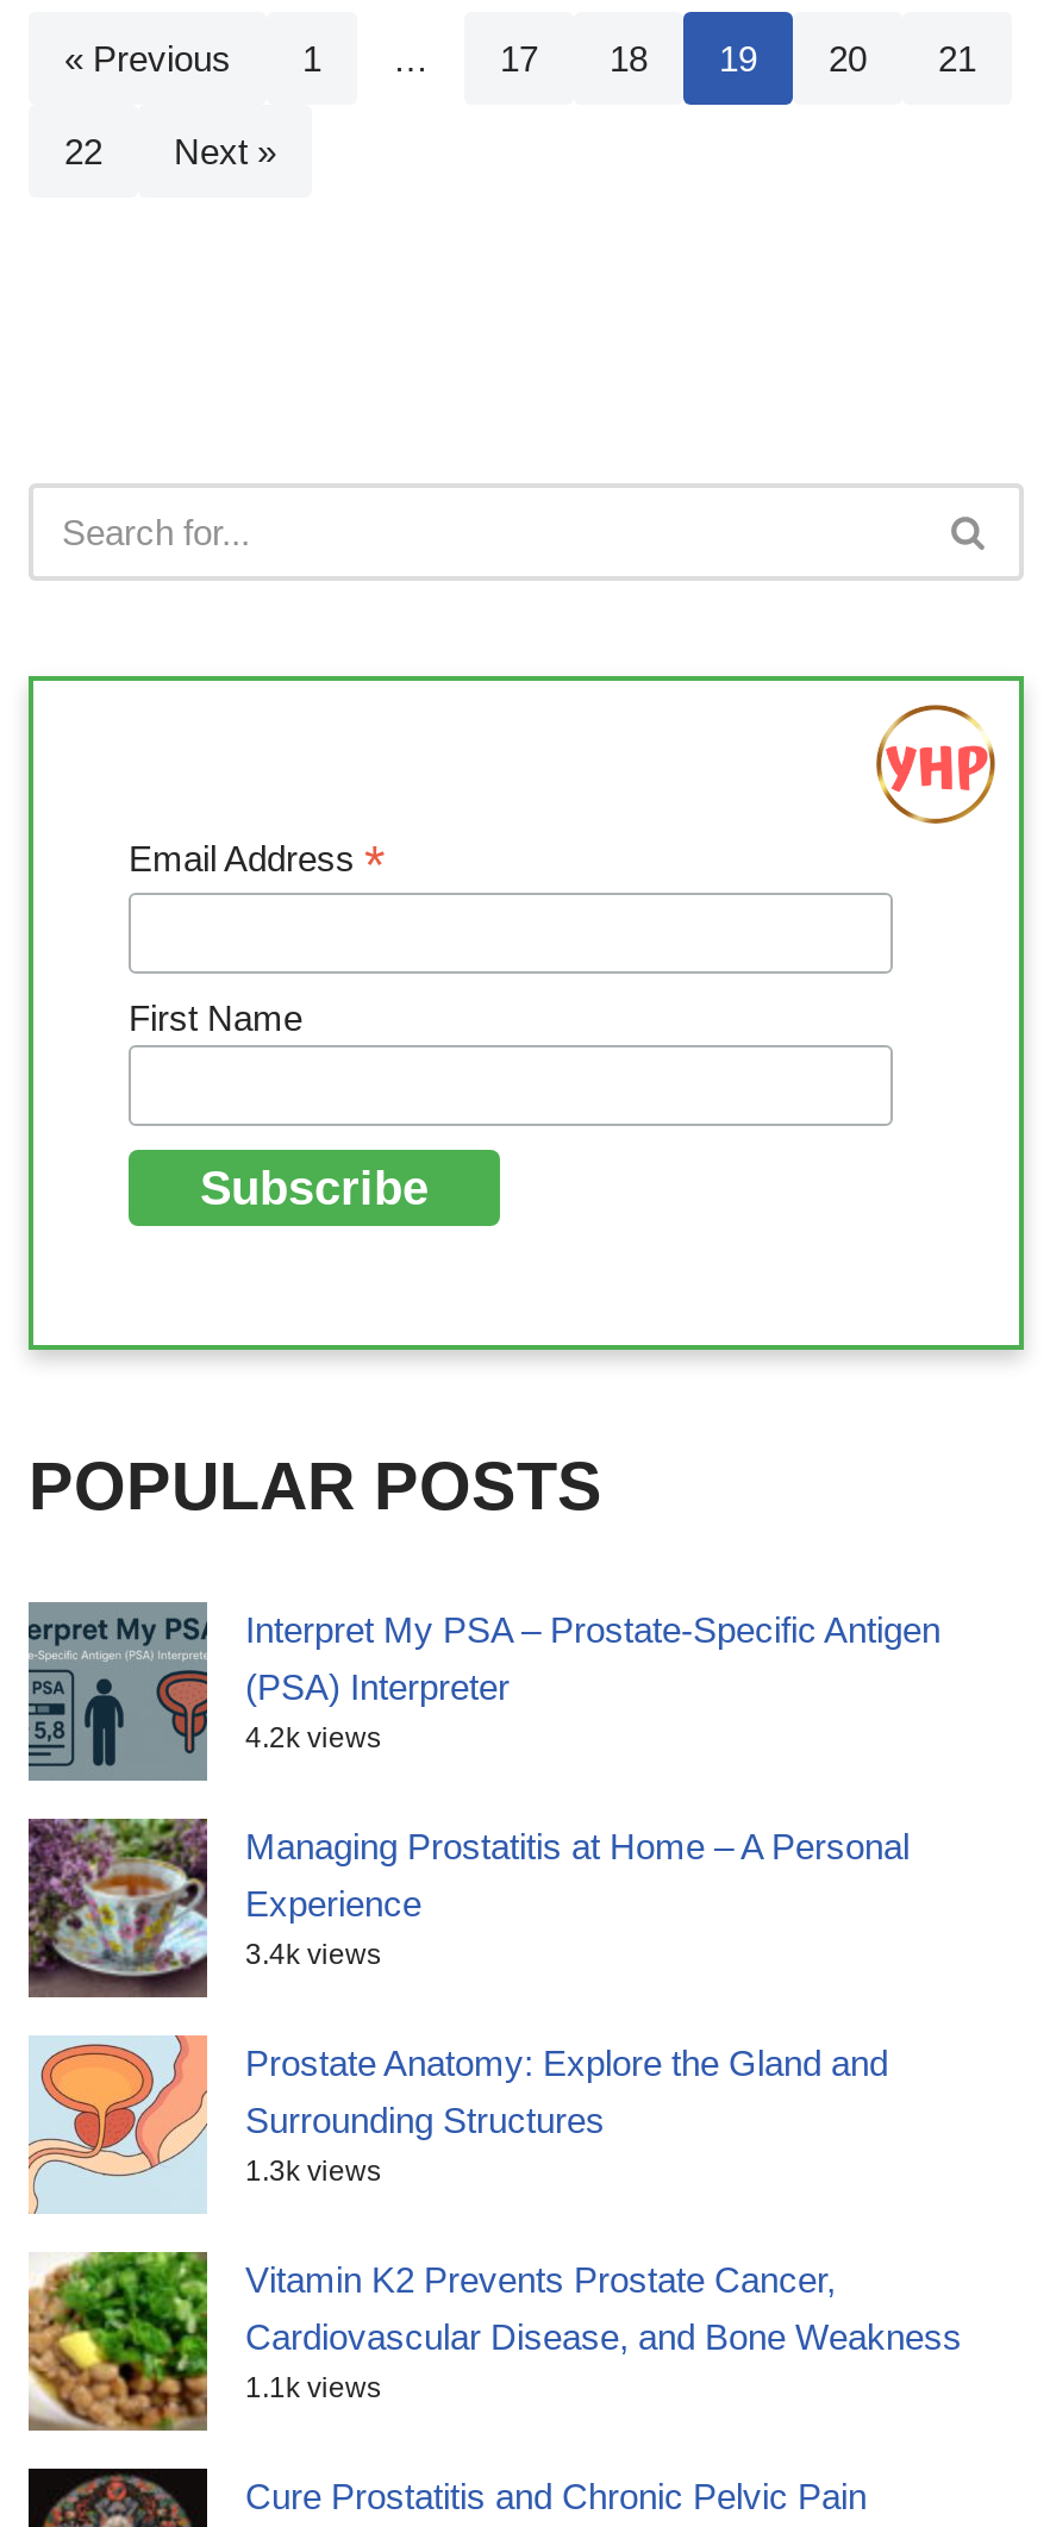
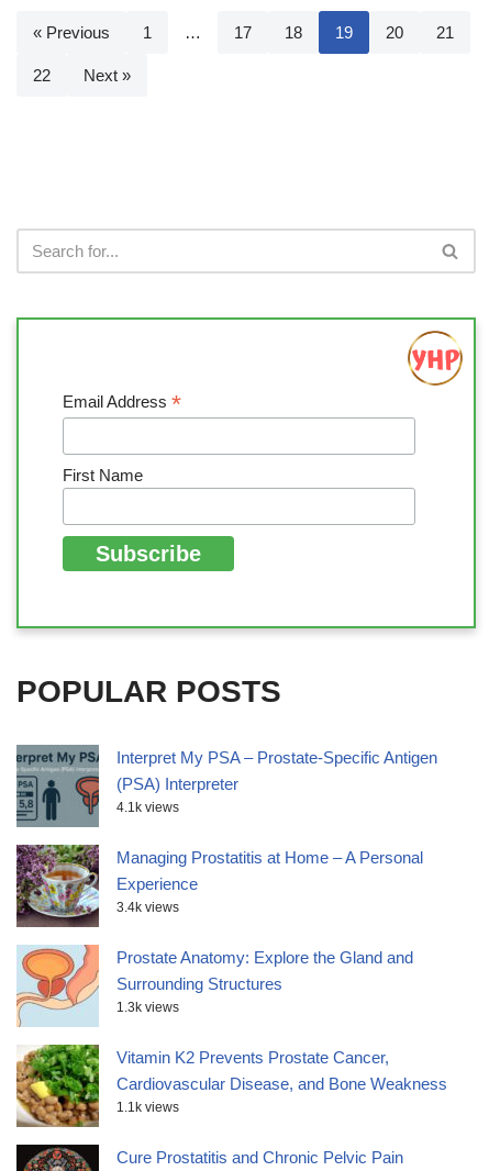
- 4.2k views
+ 4.1k views
